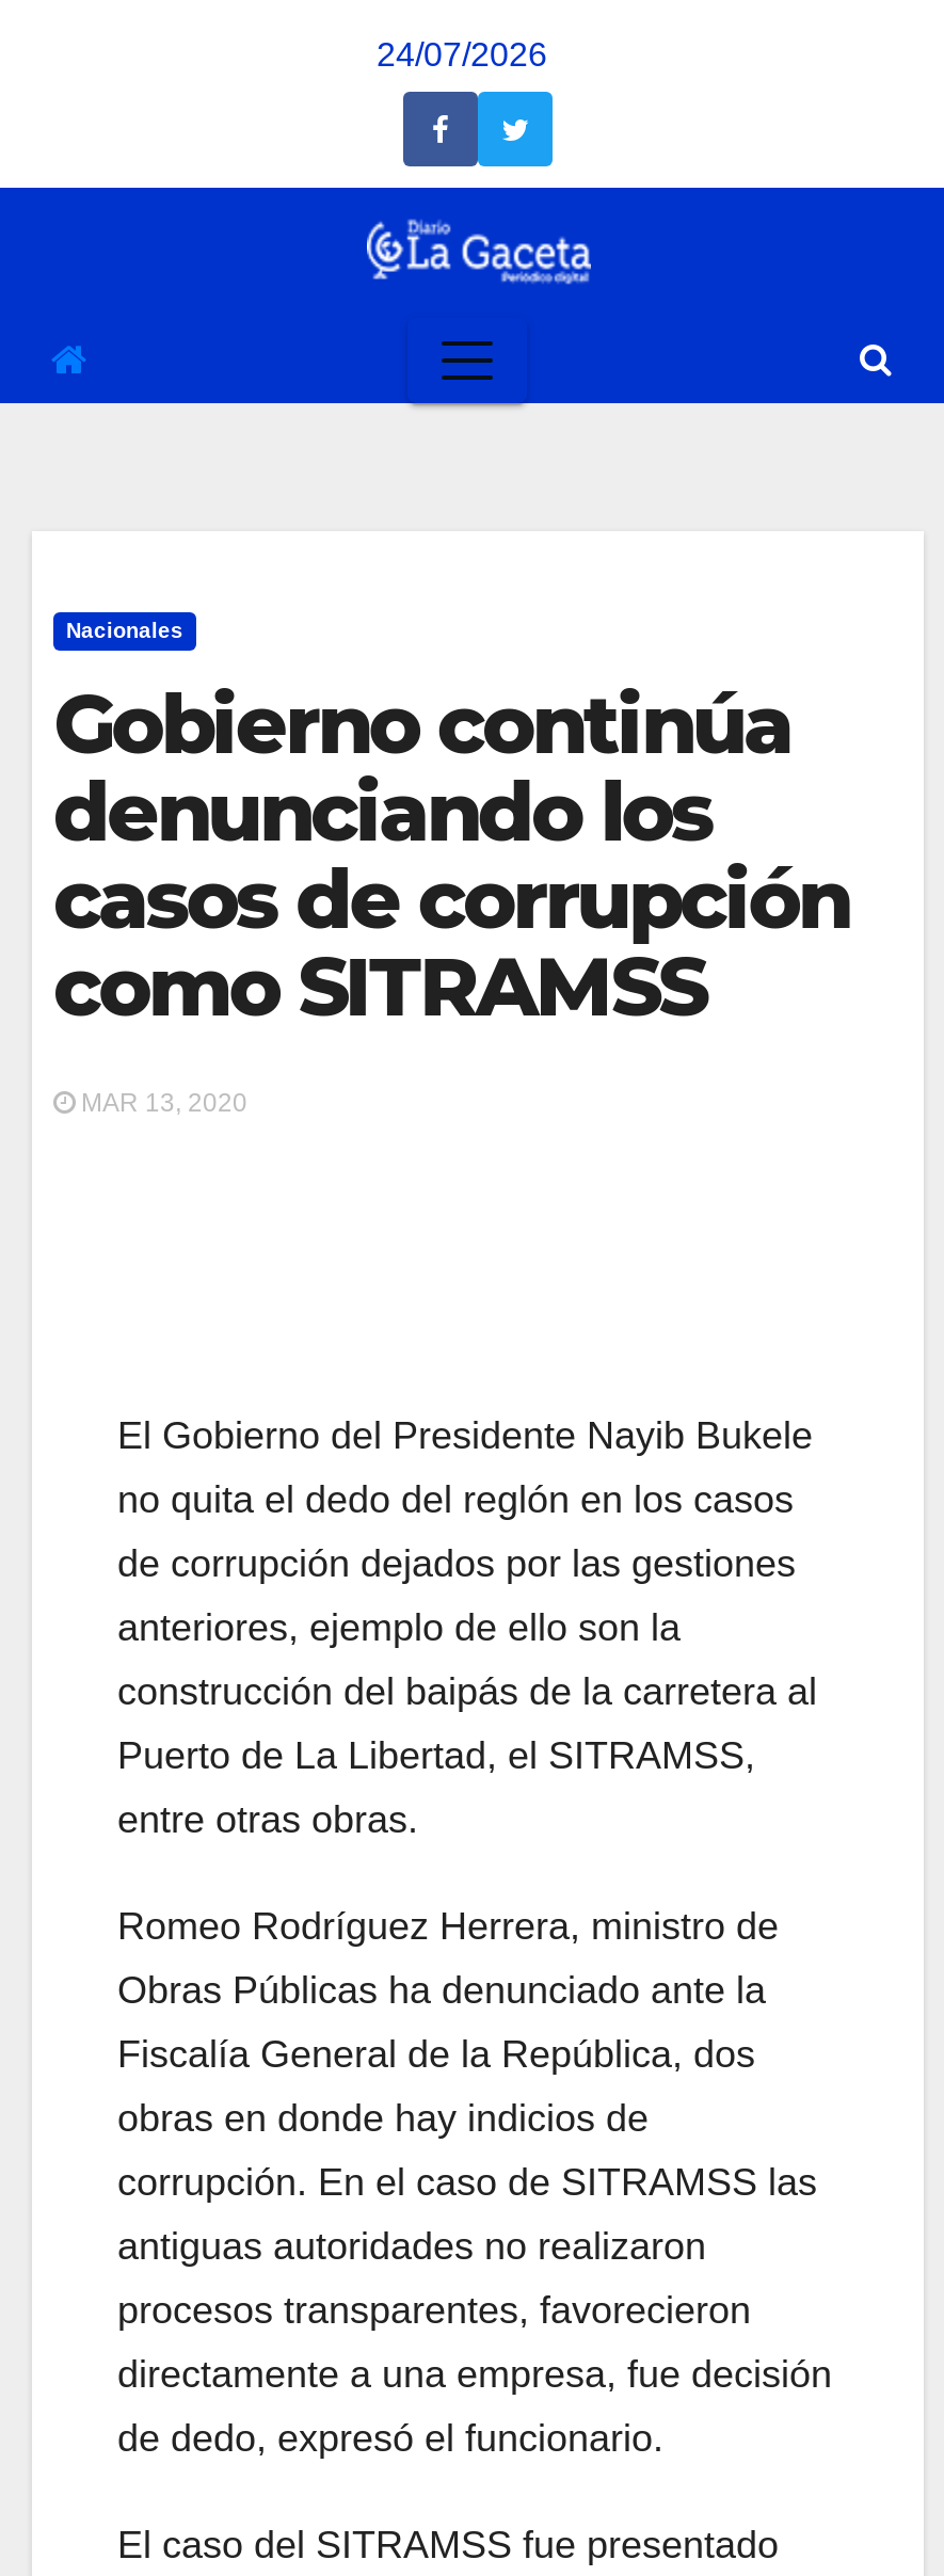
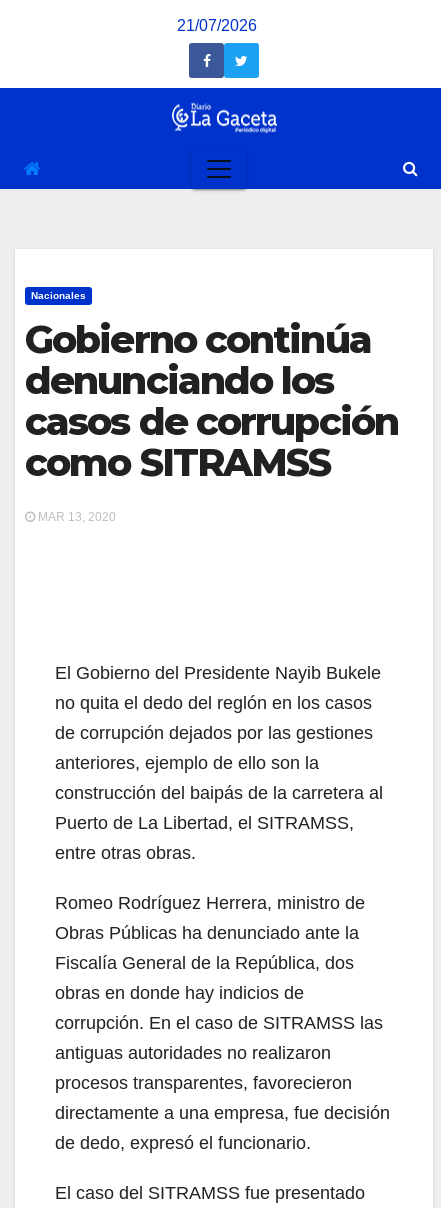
- 24/07/2026
+ 21/07/2026
